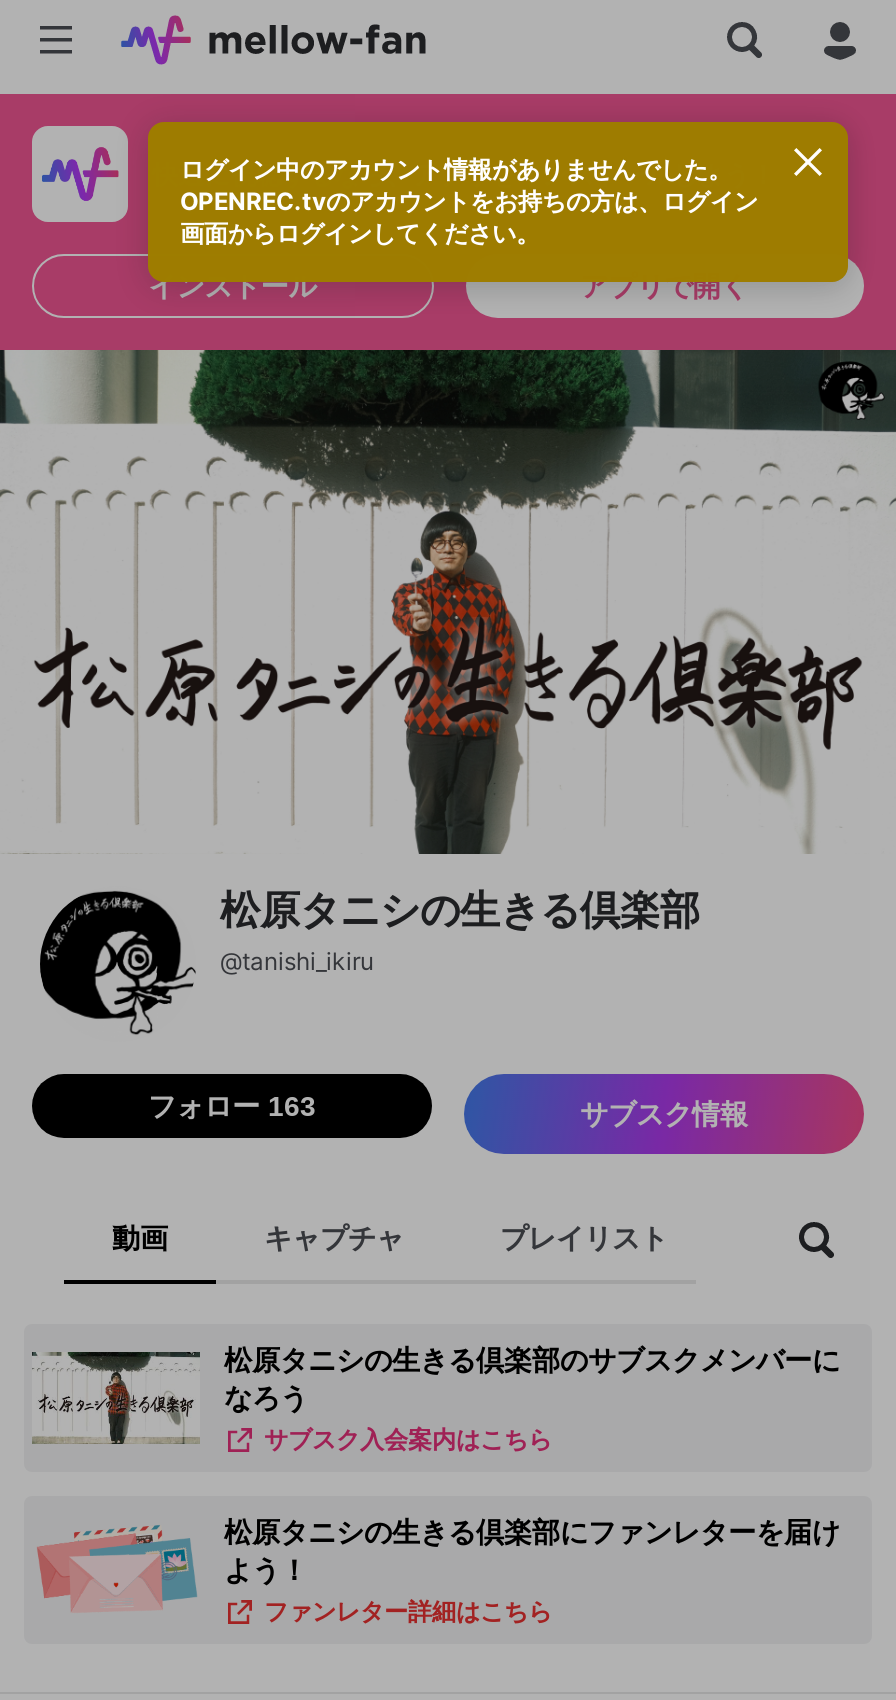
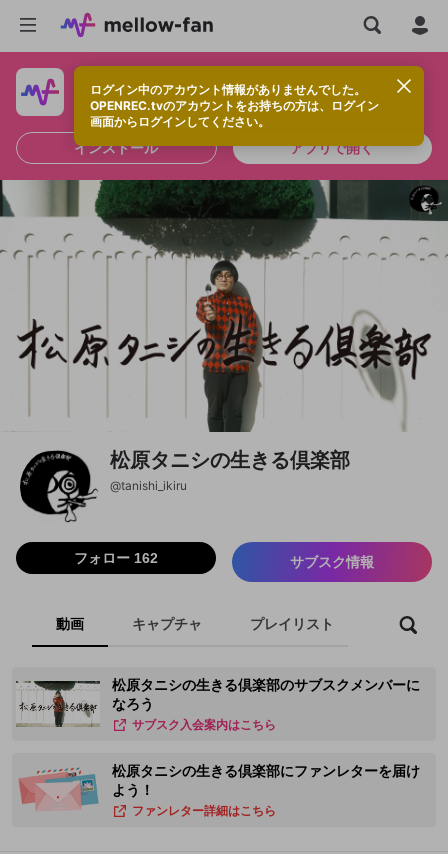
- フォロー 163
+ フォロー 162
